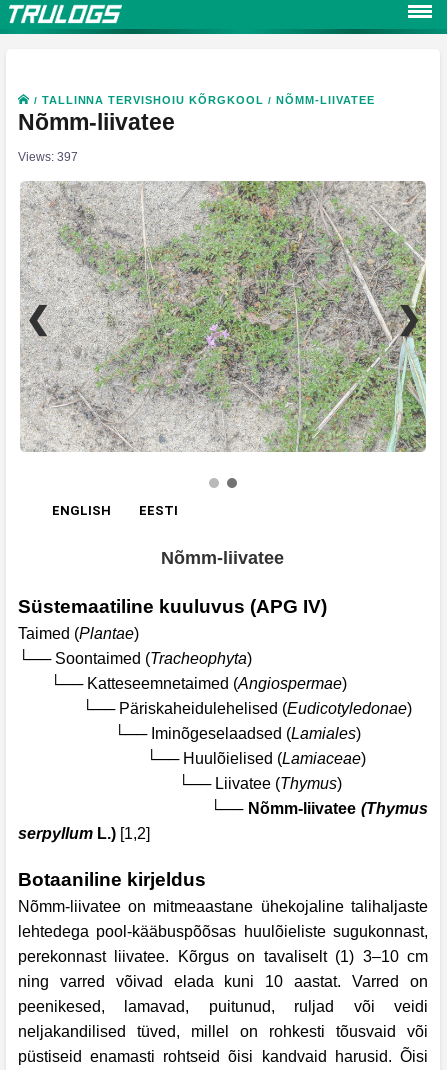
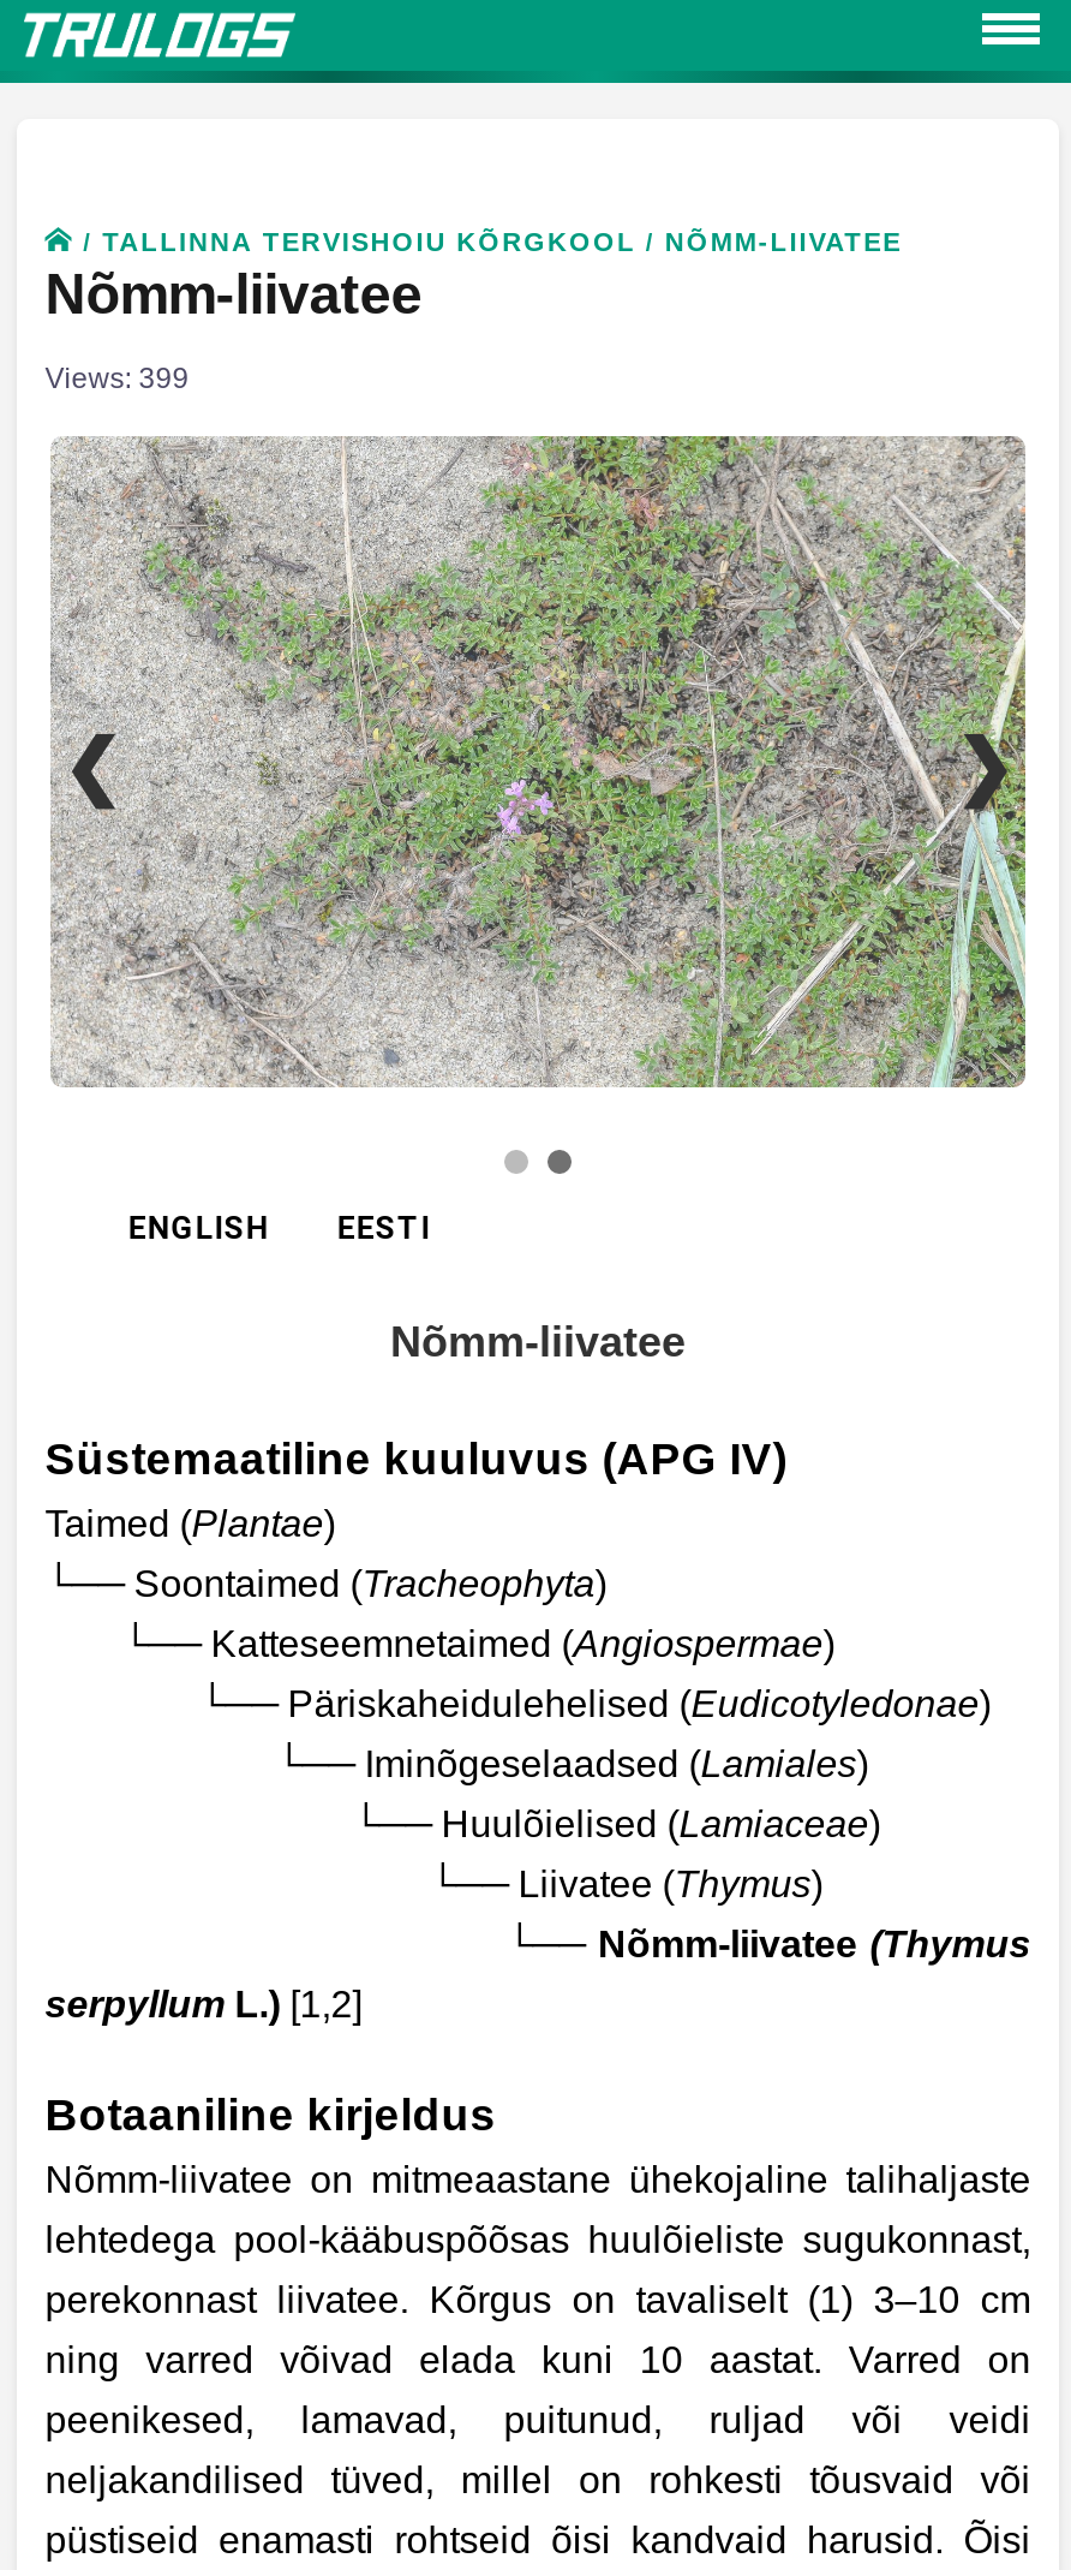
- Views: 397
+ Views: 399
